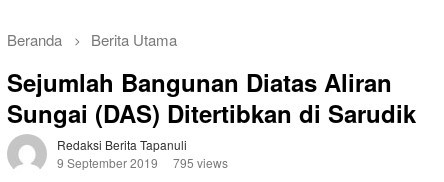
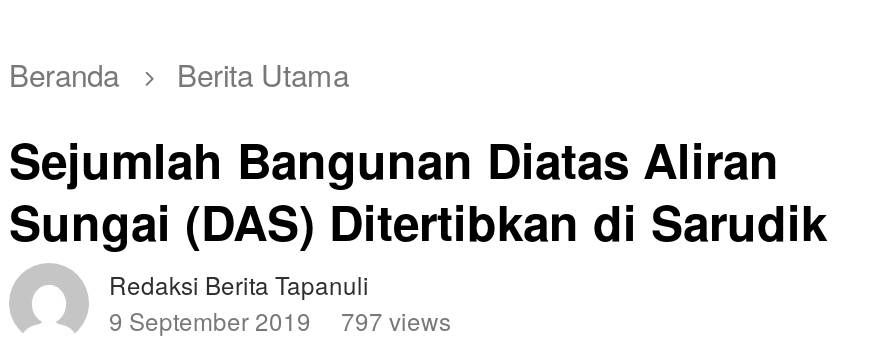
- 9 September 2019 795 views
+ 9 September 2019 797 views
